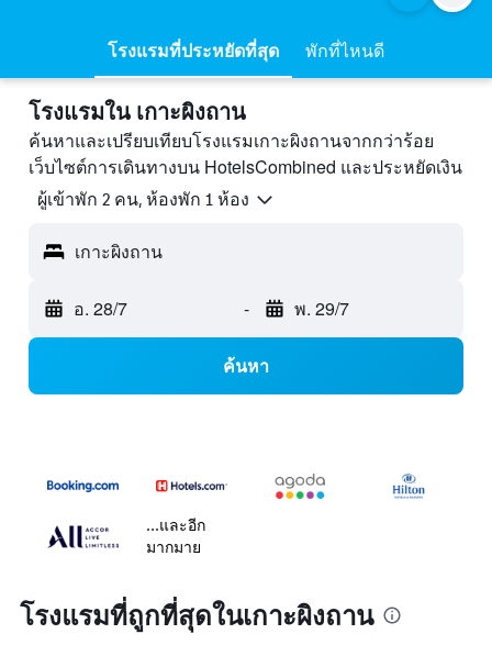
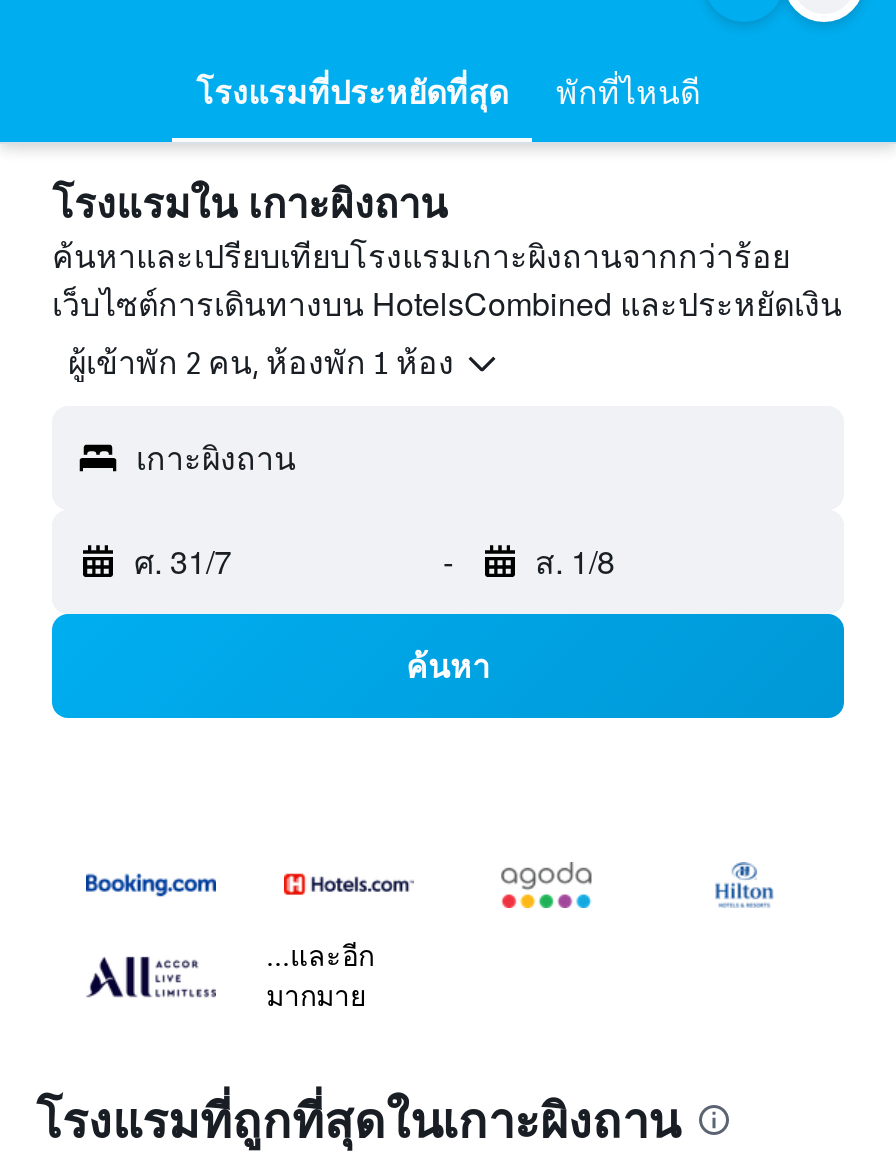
- อ. 28/7
+ ศ. 31/7

- พ. 29/7
+ ส. 1/8
